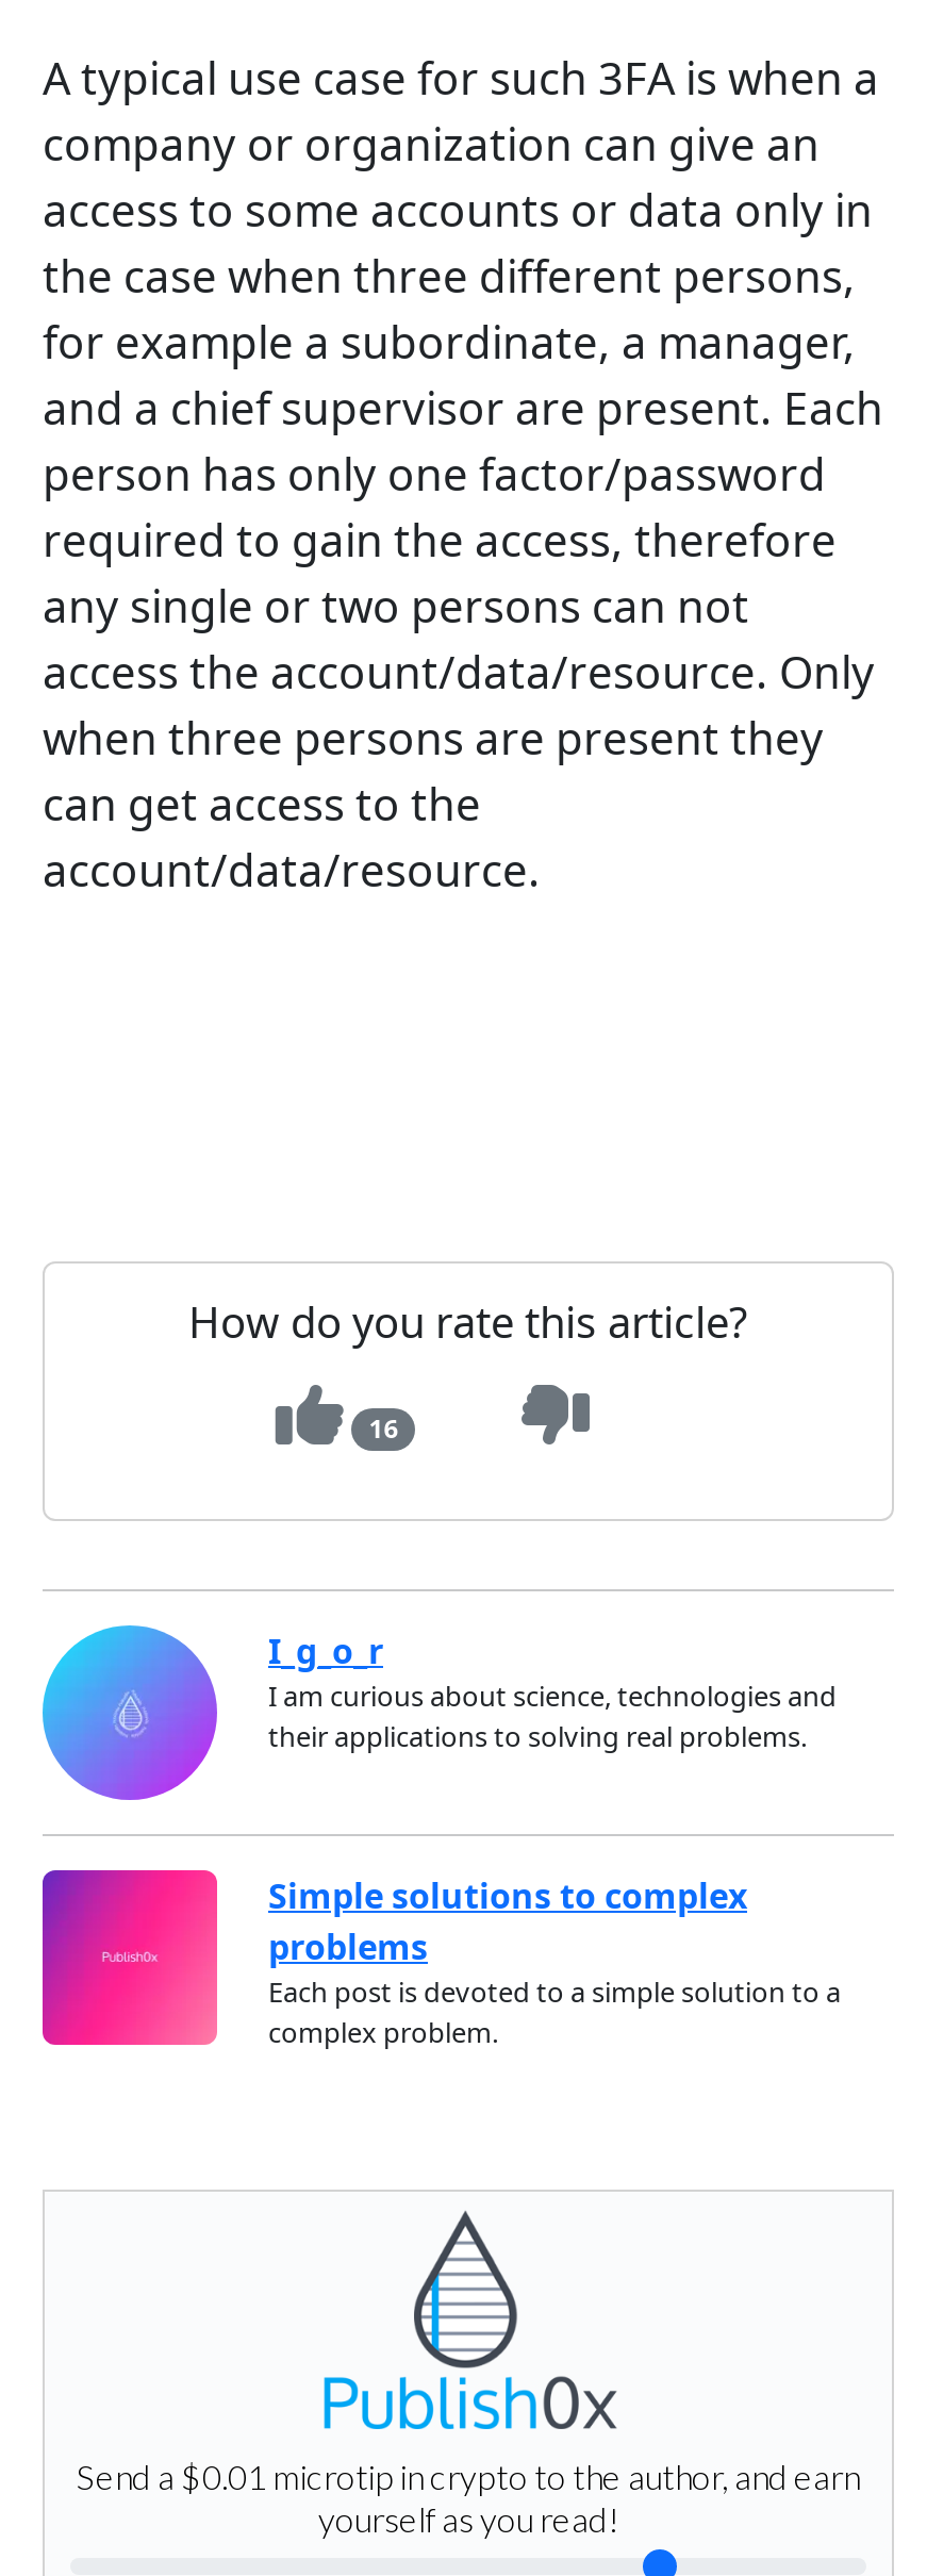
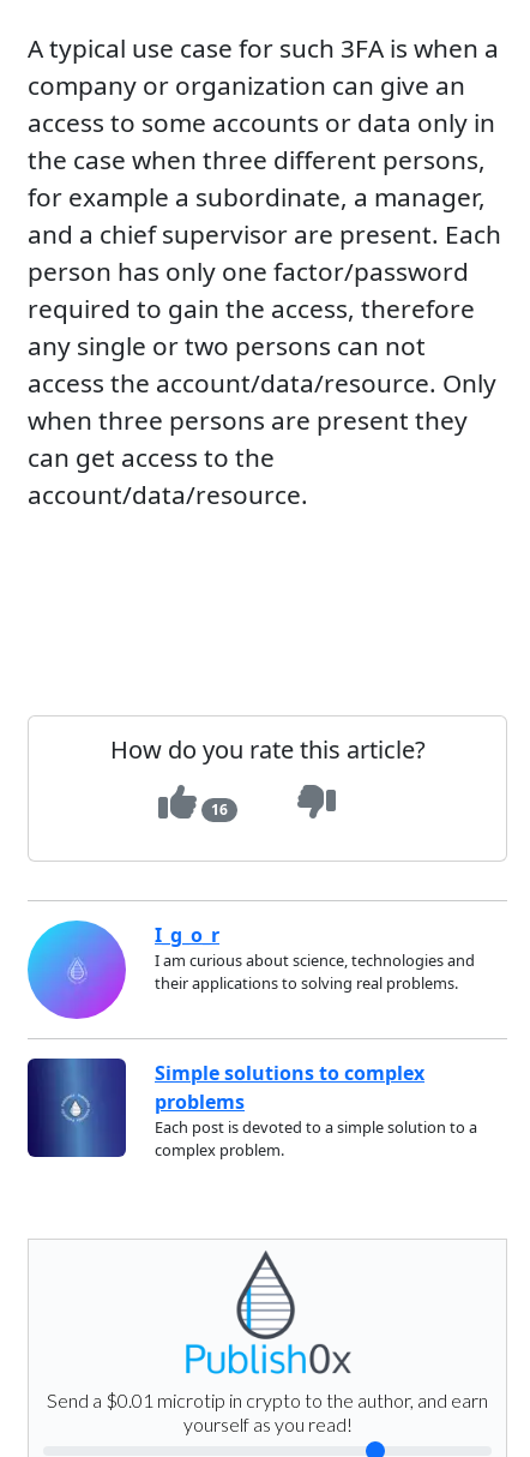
- [image]
+ [image]
